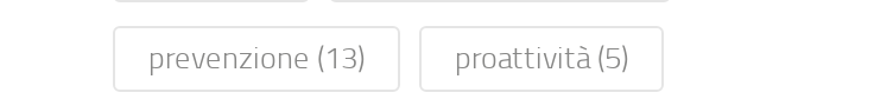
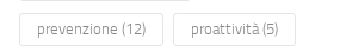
- prevenzione (13)
+ prevenzione (12)
